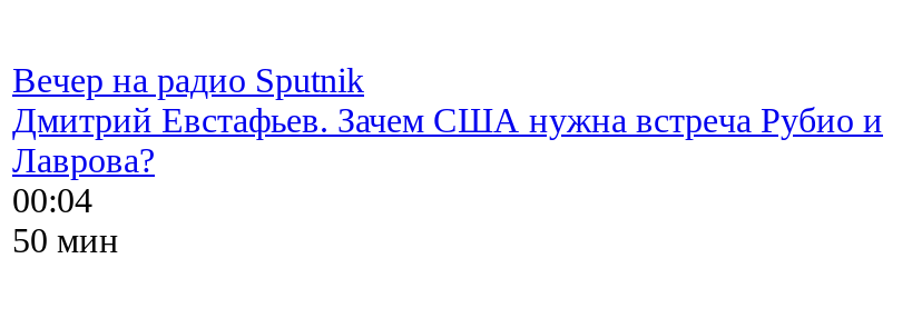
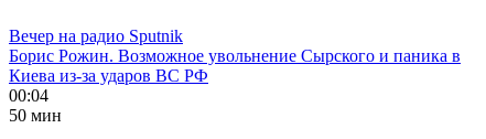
- Дмитрий Евстафьев. Зачем США нужна встреча Рубио и
- Лаврова?
+ Борис Рожин. Возможное увольнение Сырского и паника в
+ Киева из-за ударов ВС РФ
